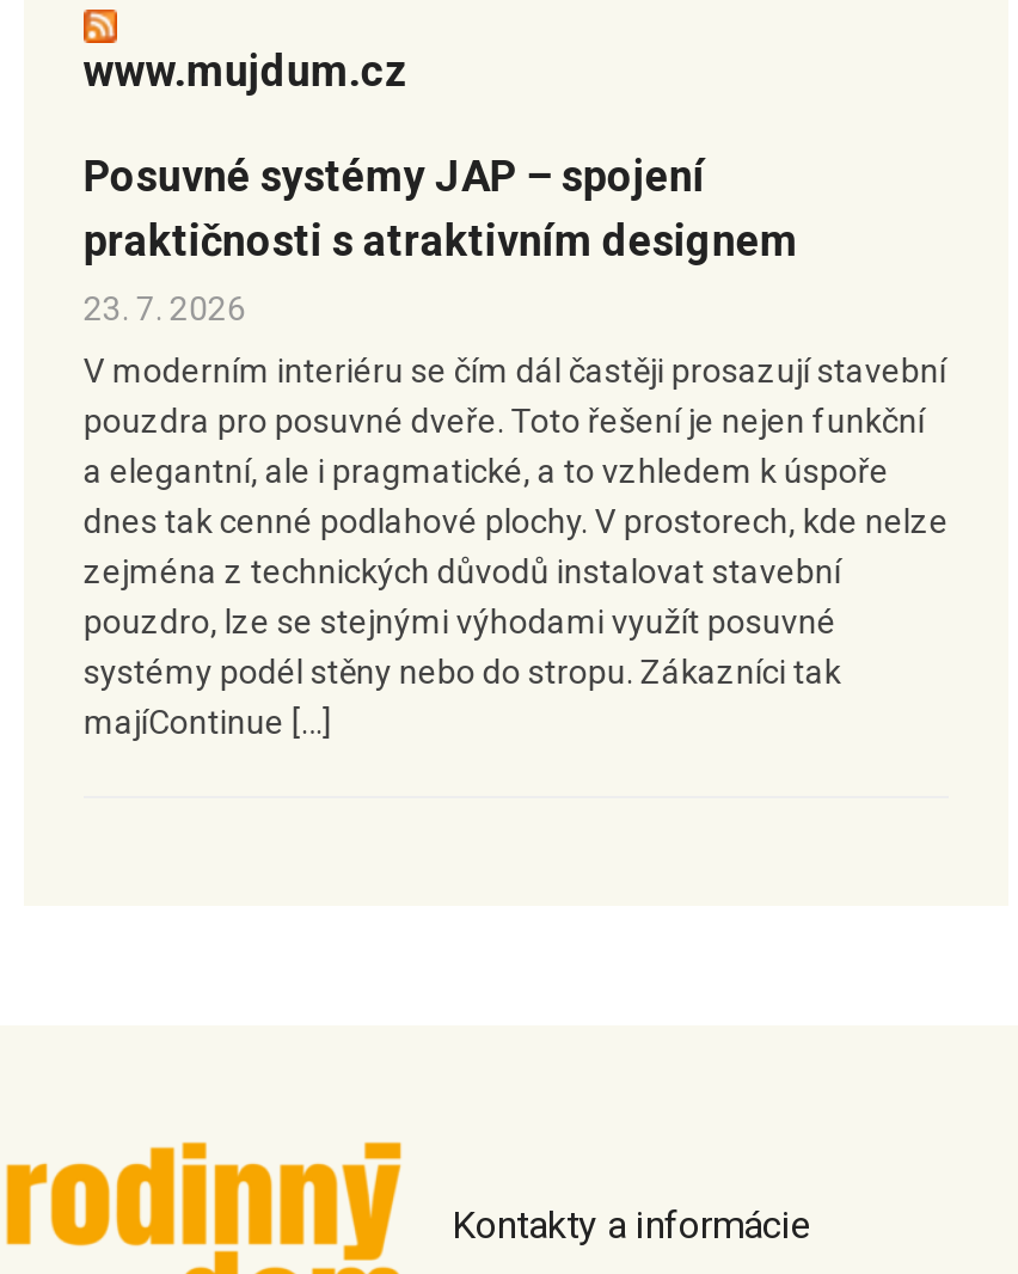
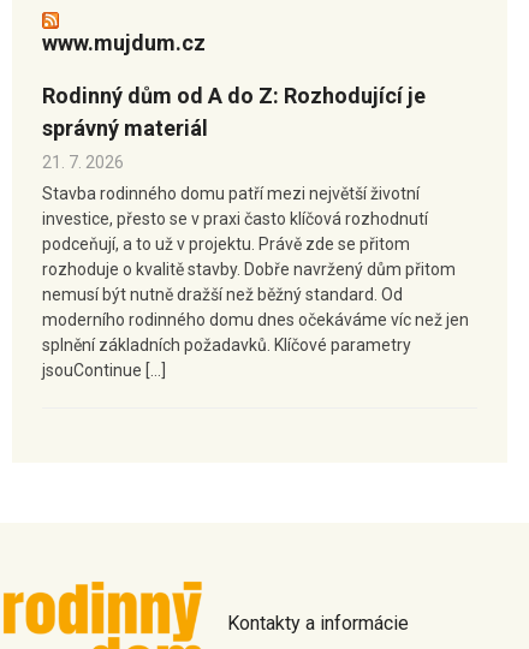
- Posuvné systémy JAP – spojení
- praktičnosti s atraktivním designem
+ Rodinný dům od A do Z: Rozhodující je
+ správný materiál

- 23. 7. 2026
+ 21. 7. 2026

- V moderním interiéru se čím dál častěji prosazují stavební
- pouzdra pro posuvné dveře. Toto řešení je nejen funkční
- a elegantní, ale i pragmatické, a to vzhledem k úspoře
- dnes tak cenné podlahové plochy. V prostorech, kde nelze
- zejména z technických důvodů instalovat stavební
- pouzdro, lze se stejnými výhodami využít posuvné
- systémy podél stěny nebo do stropu. Zákazníci tak
- majíContinue […]
+ Stavba rodinného domu patří mezi největší životní
+ investice, přesto se v praxi často klíčová rozhodnutí
+ podceňují, a to už v projektu. Právě zde se přitom
+ rozhoduje o kvalitě stavby. Dobře navržený dům přitom
+ nemusí být nutně dražší než běžný standard. Od
+ moderního rodinného domu dnes očekáváme víc než jen
+ splnění základních požadavků. Klíčové parametry
+ jsouContinue […]
